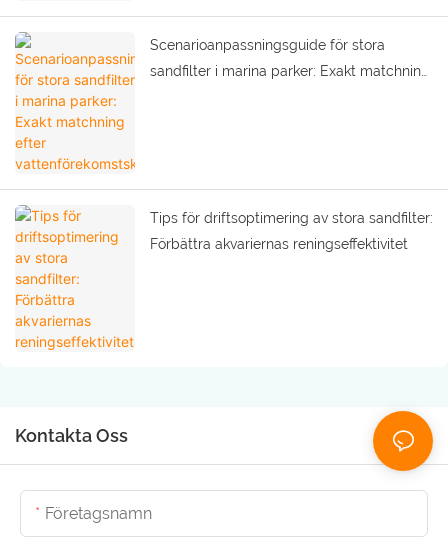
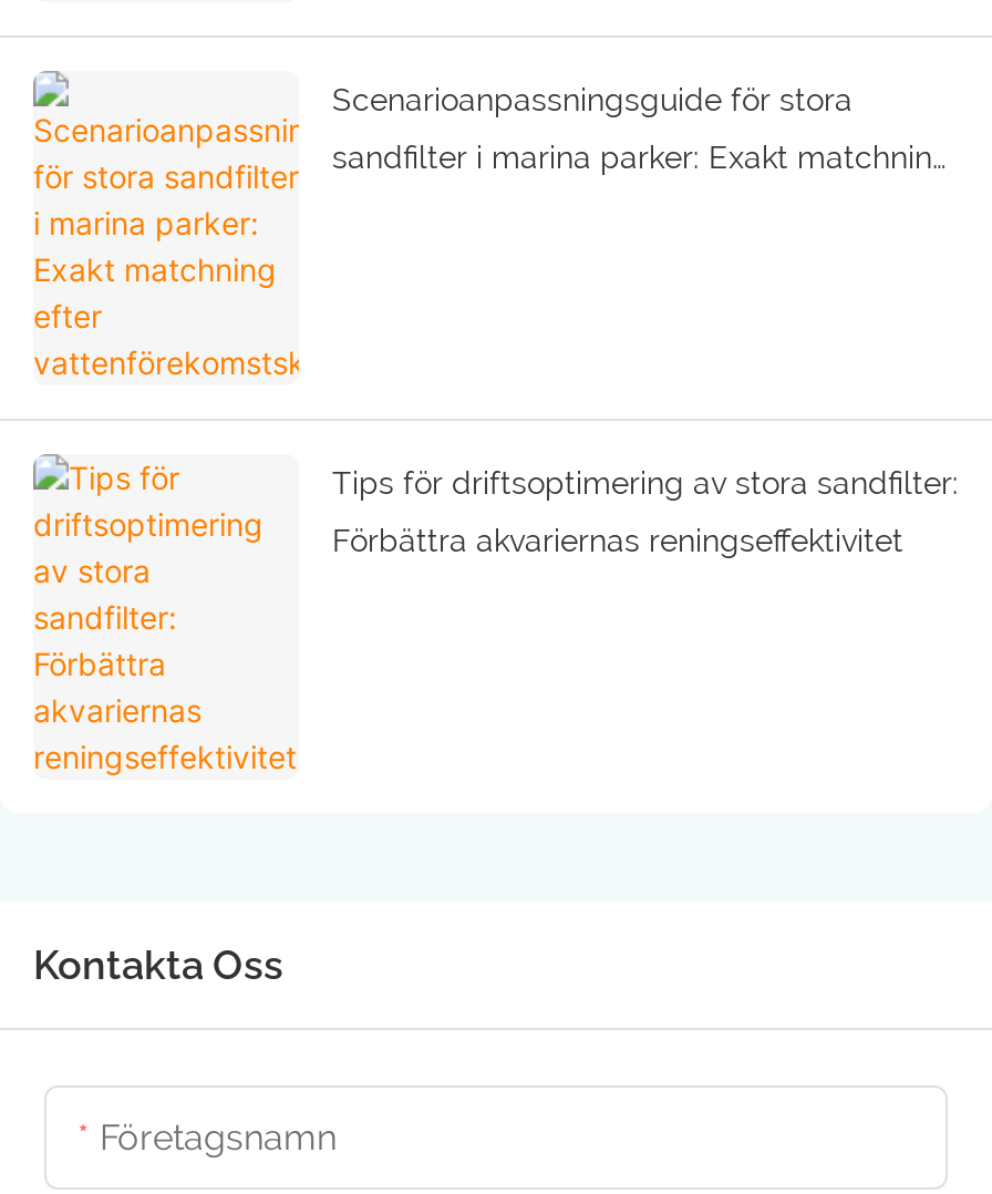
- [image]
